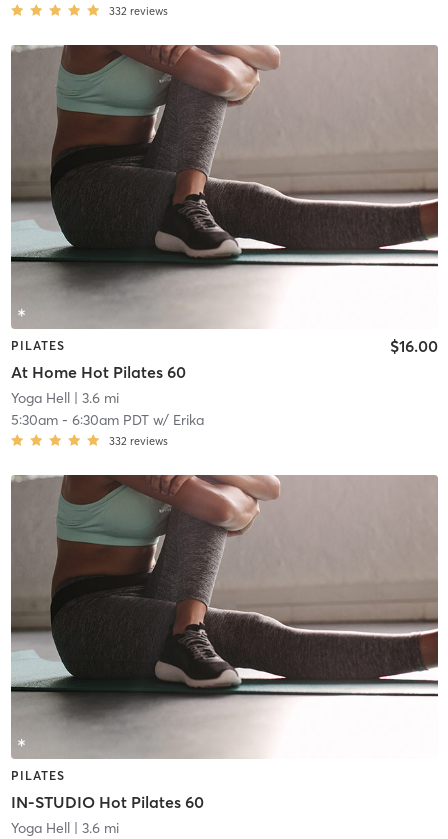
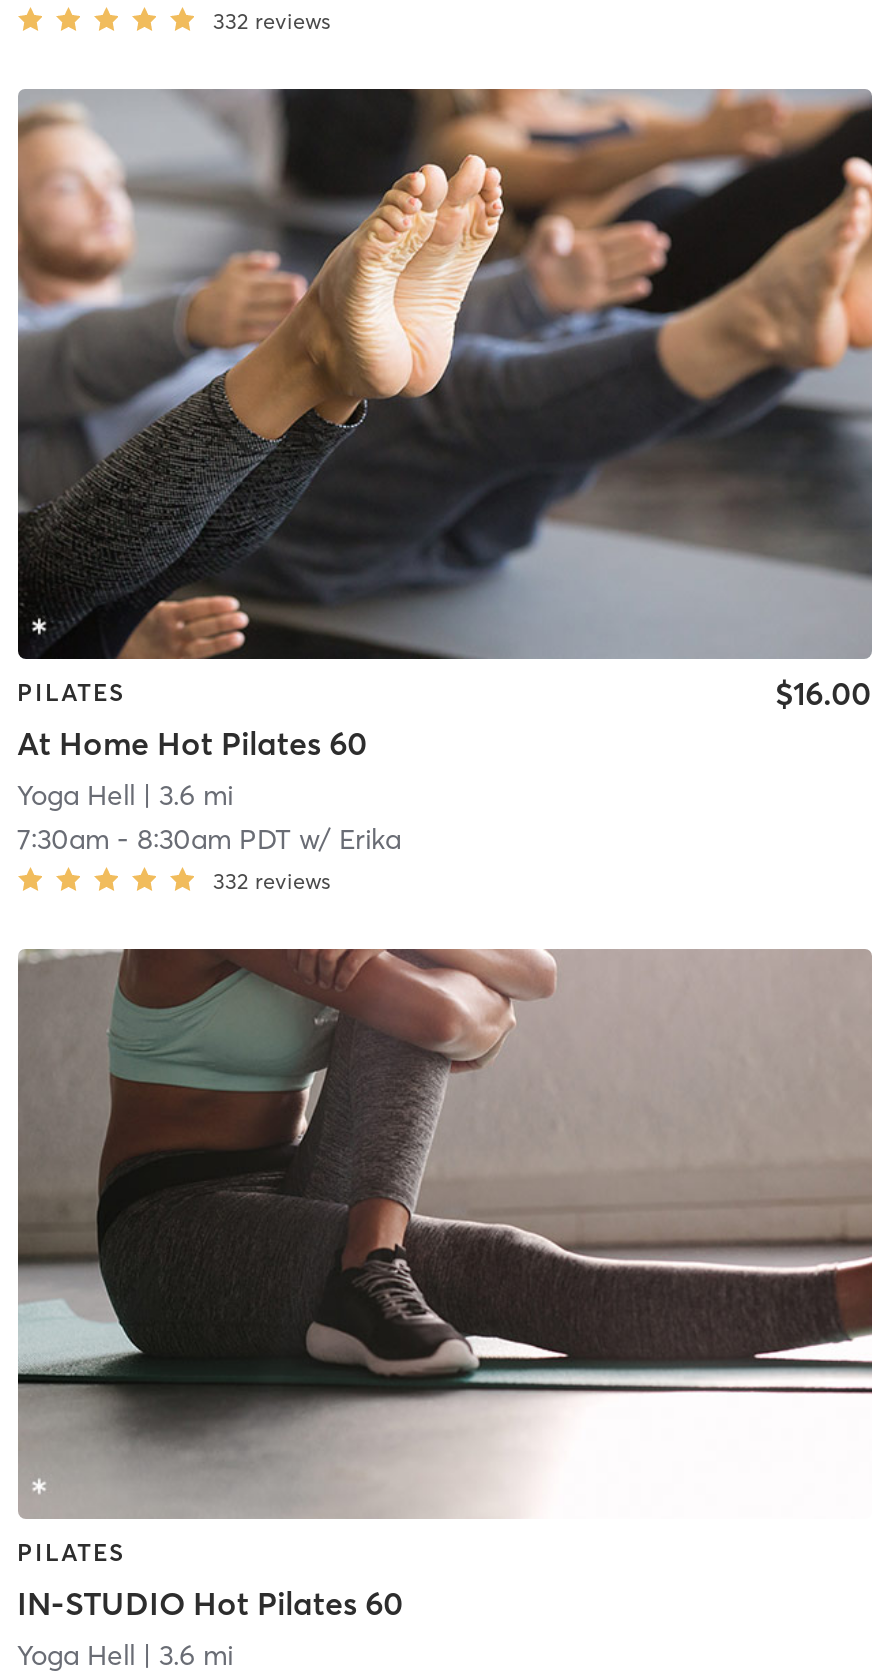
- [image]
+ [image]

- 5:30am - 6:30am PDT w/ Erika
+ 7:30am - 8:30am PDT w/ Erika
